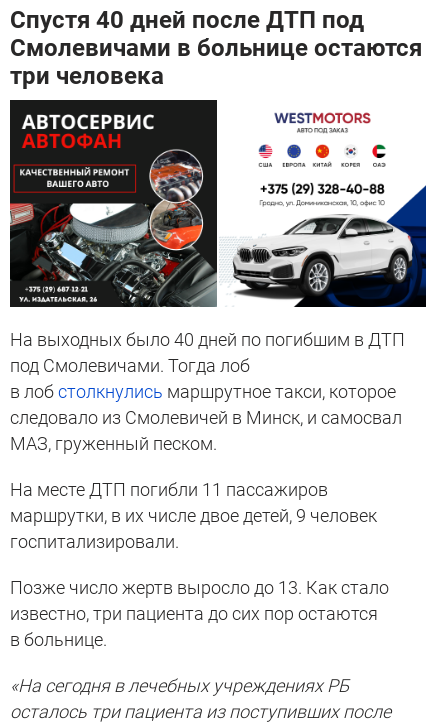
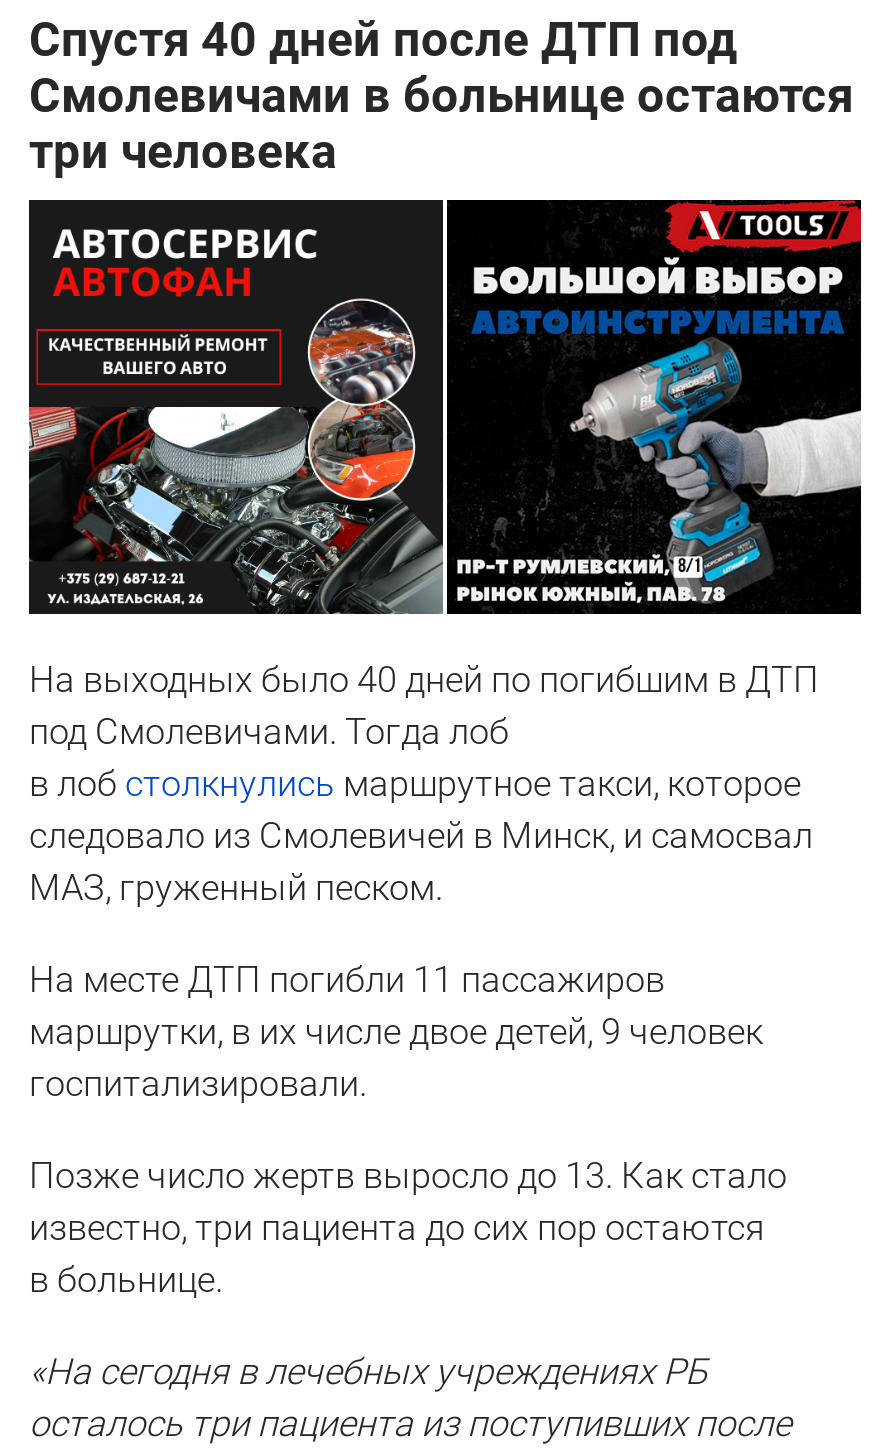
- [image]
+ [image]
